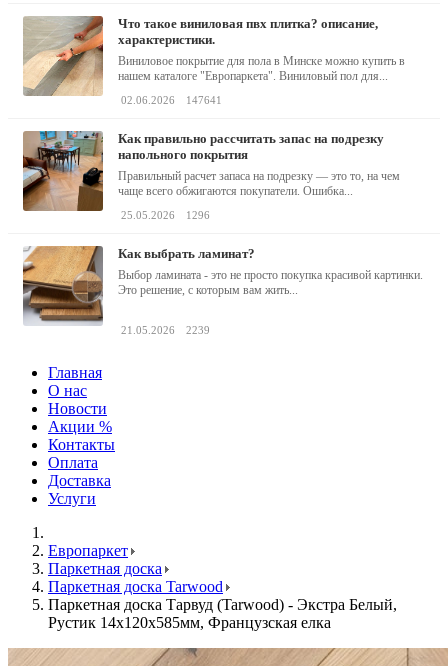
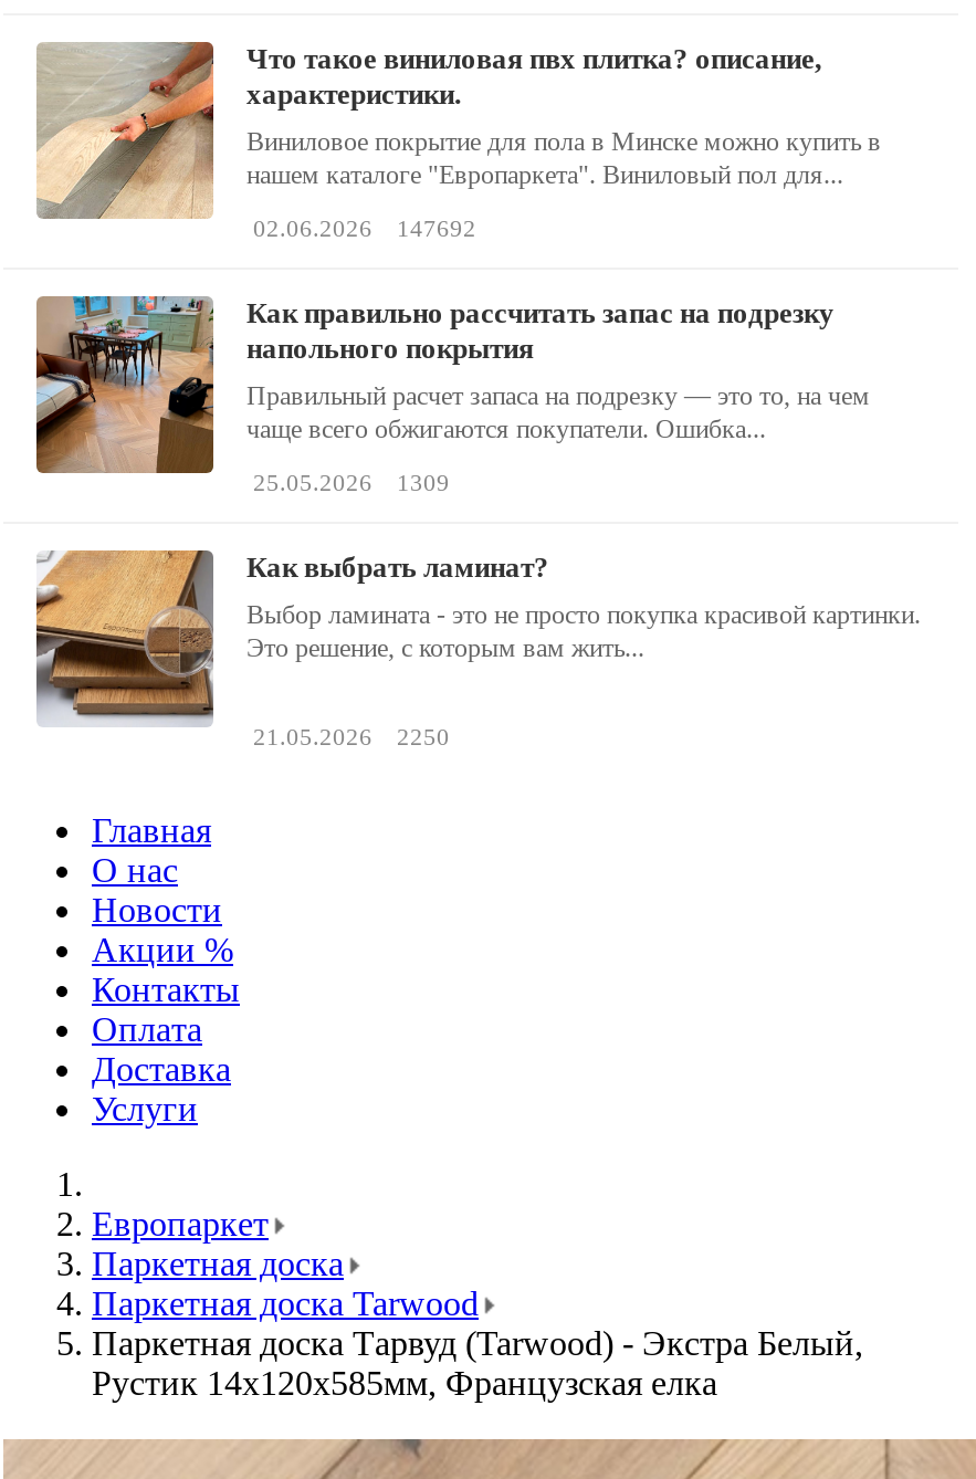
- 02.06.2026 147641
+ 02.06.2026 147692

- 25.05.2026 1296
+ 25.05.2026 1309

- 21.05.2026 2239
+ 21.05.2026 2250
